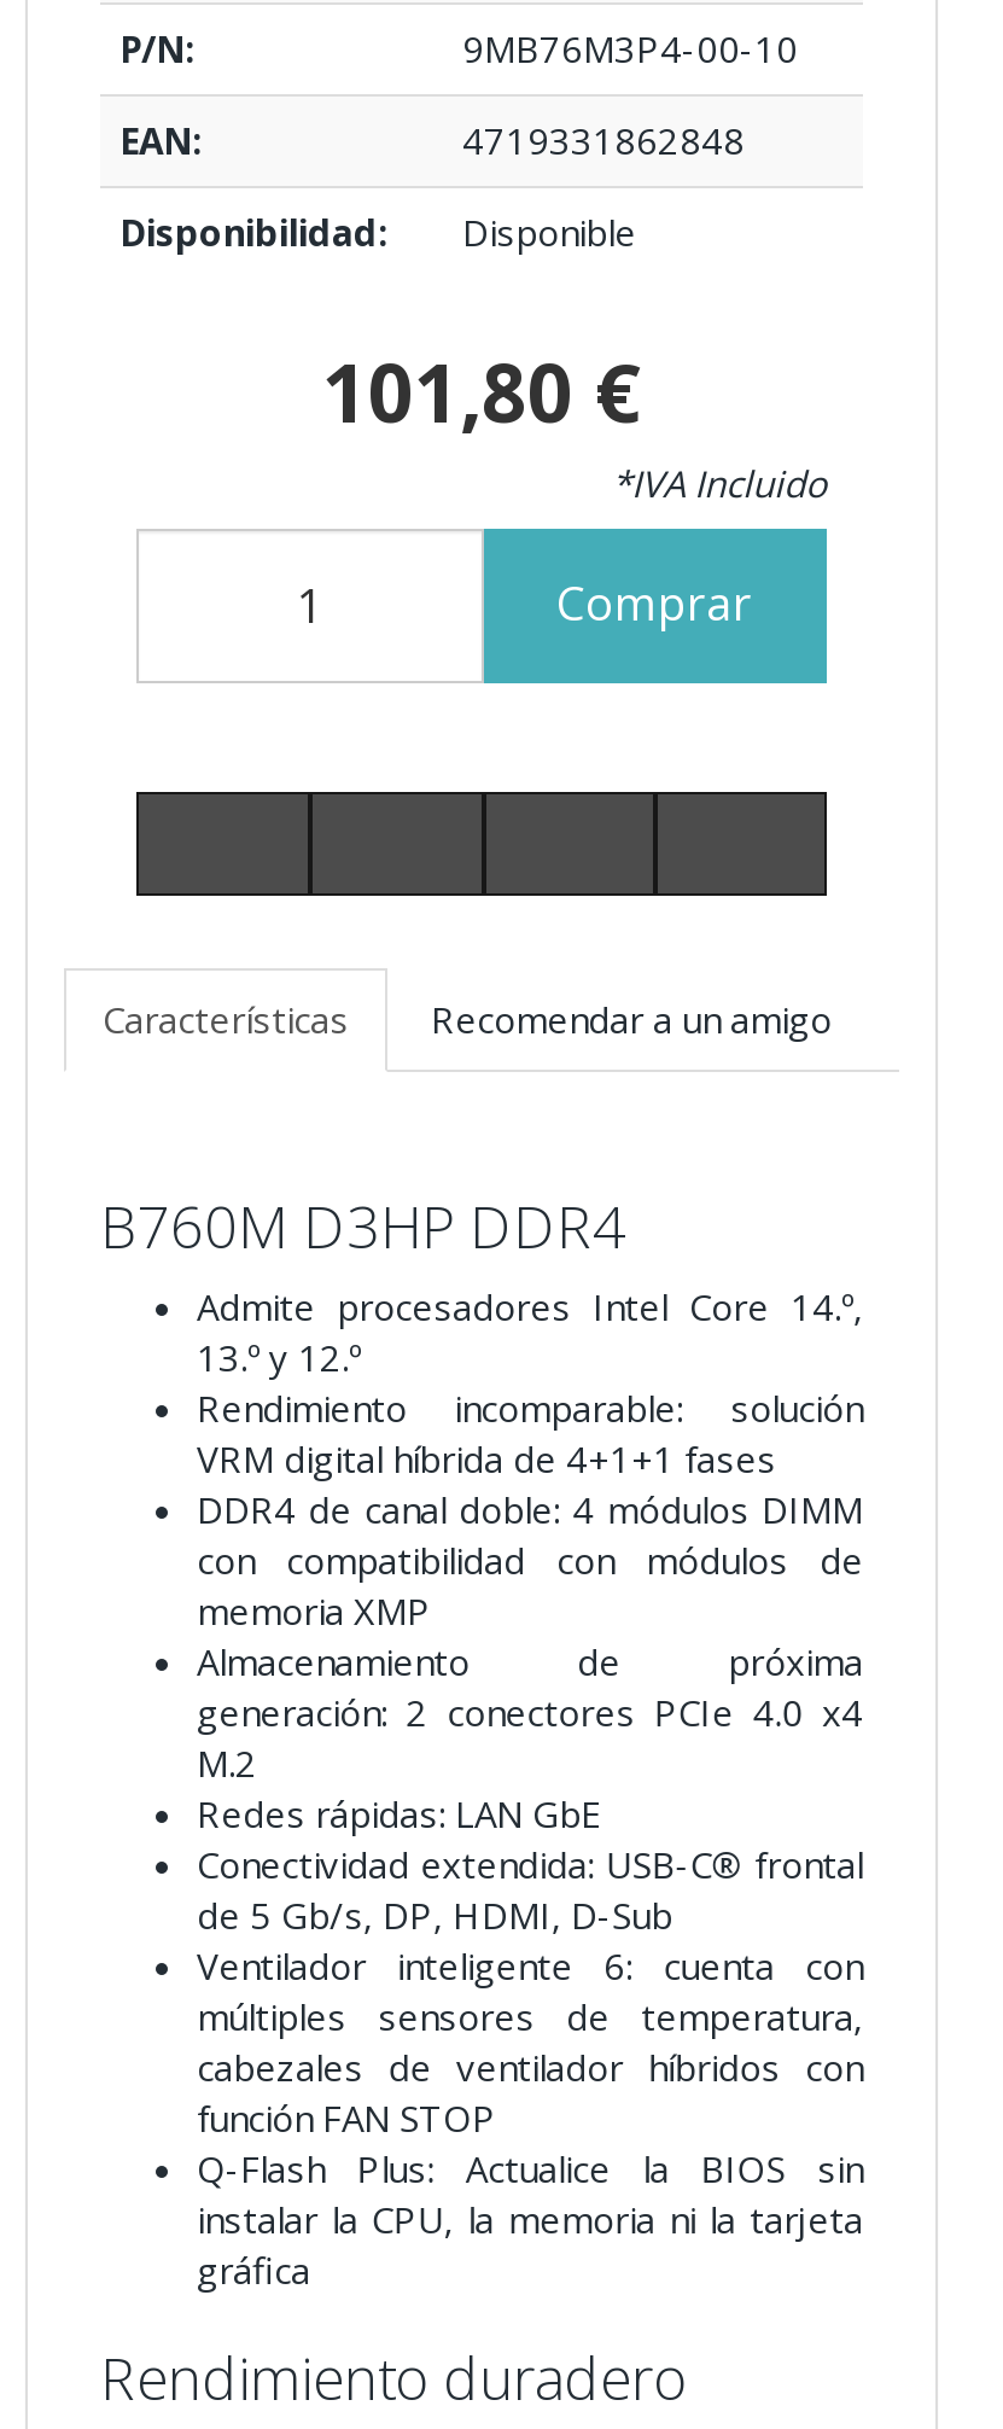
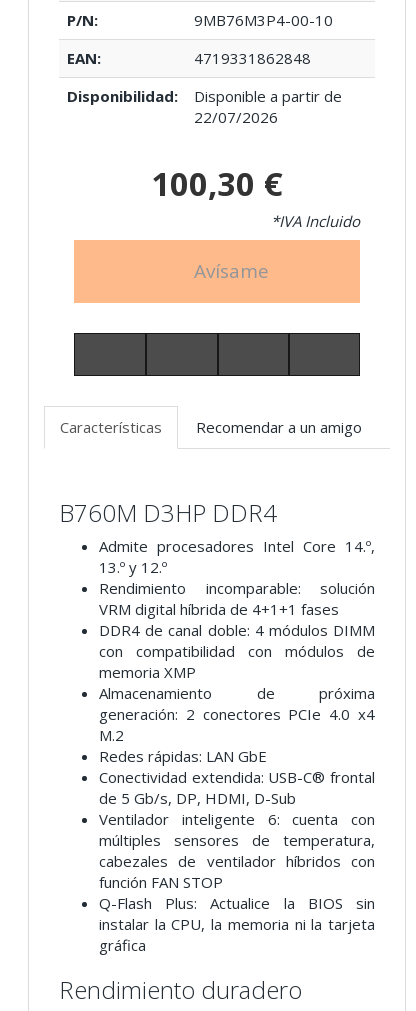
- Disponible
+ Disponible a partir de
+ 22/07/2026

- 101,80 €
+ 100,30 €

moved down: *IVA Incluido

- Comprar
+ Avísame
